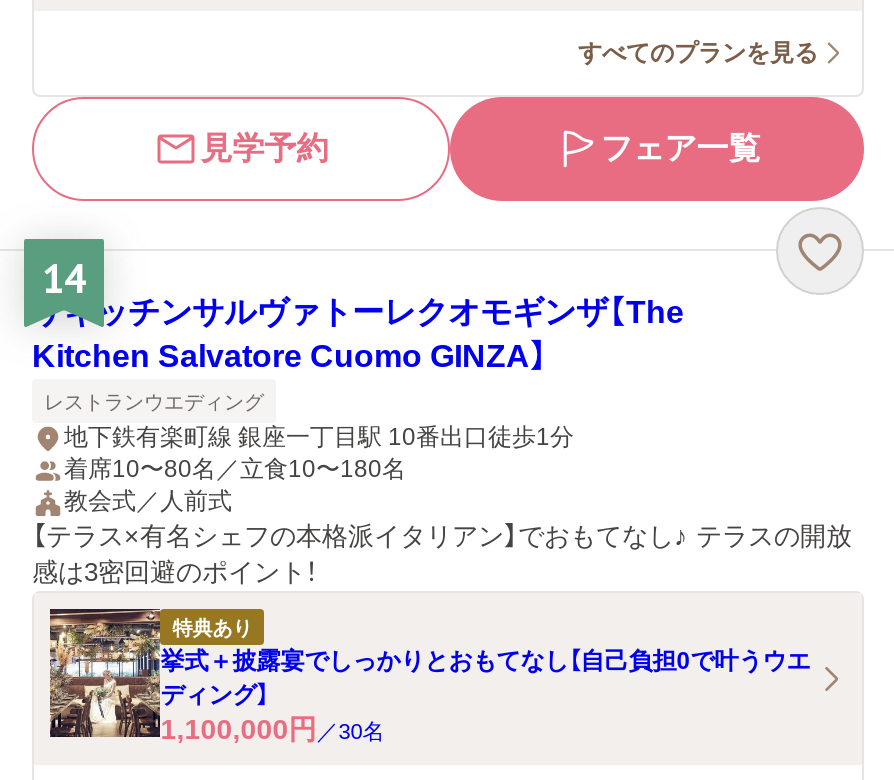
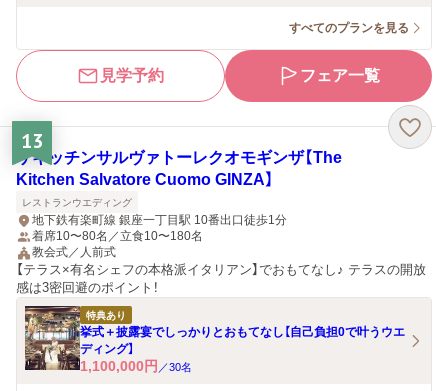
- 14
+ 13
